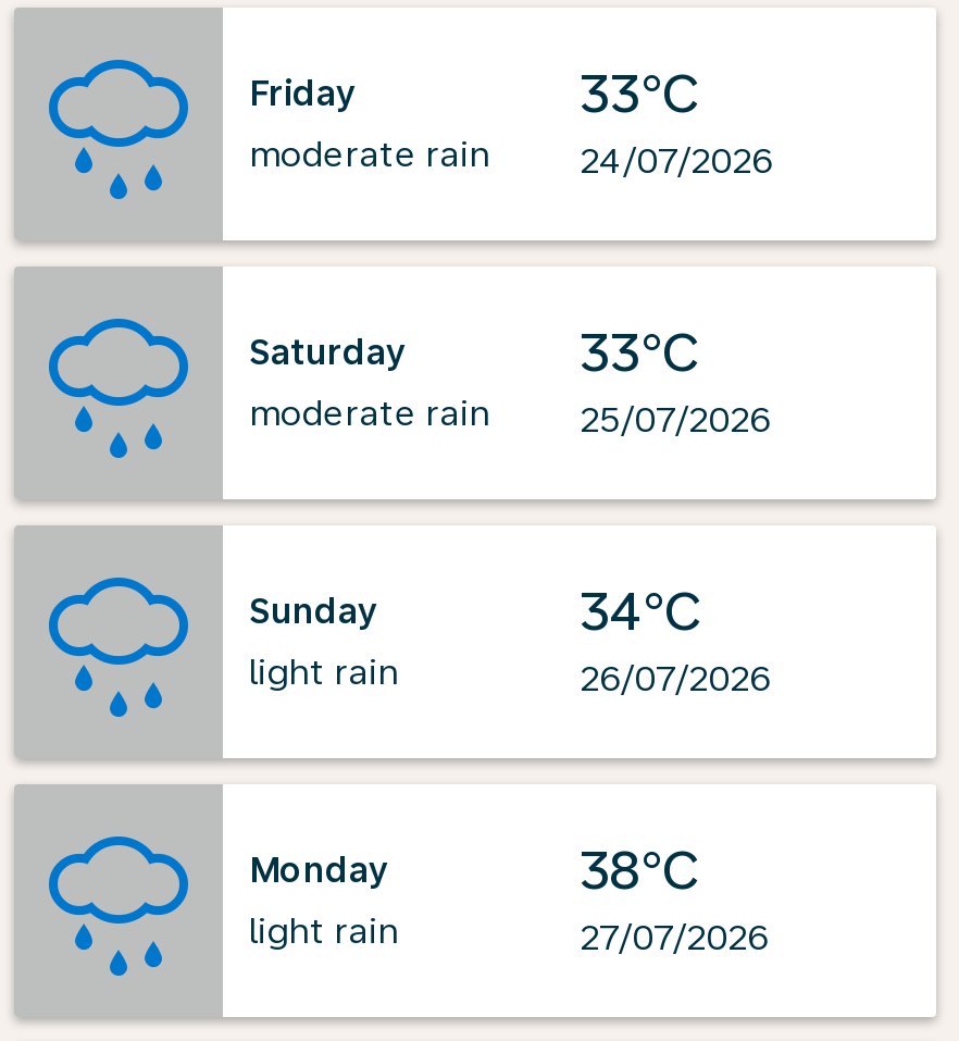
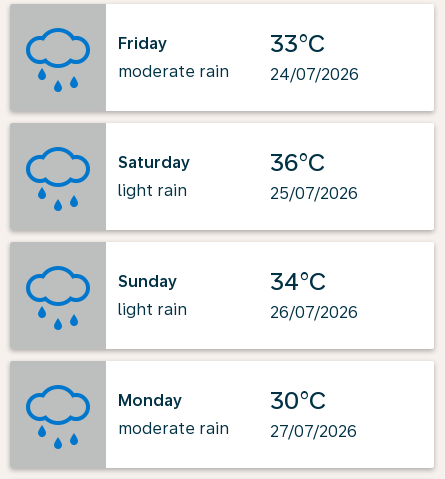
- 33°C
+ 36°C

- moderate rain
+ light rain

- 38°C
+ 30°C

- light rain
+ moderate rain
